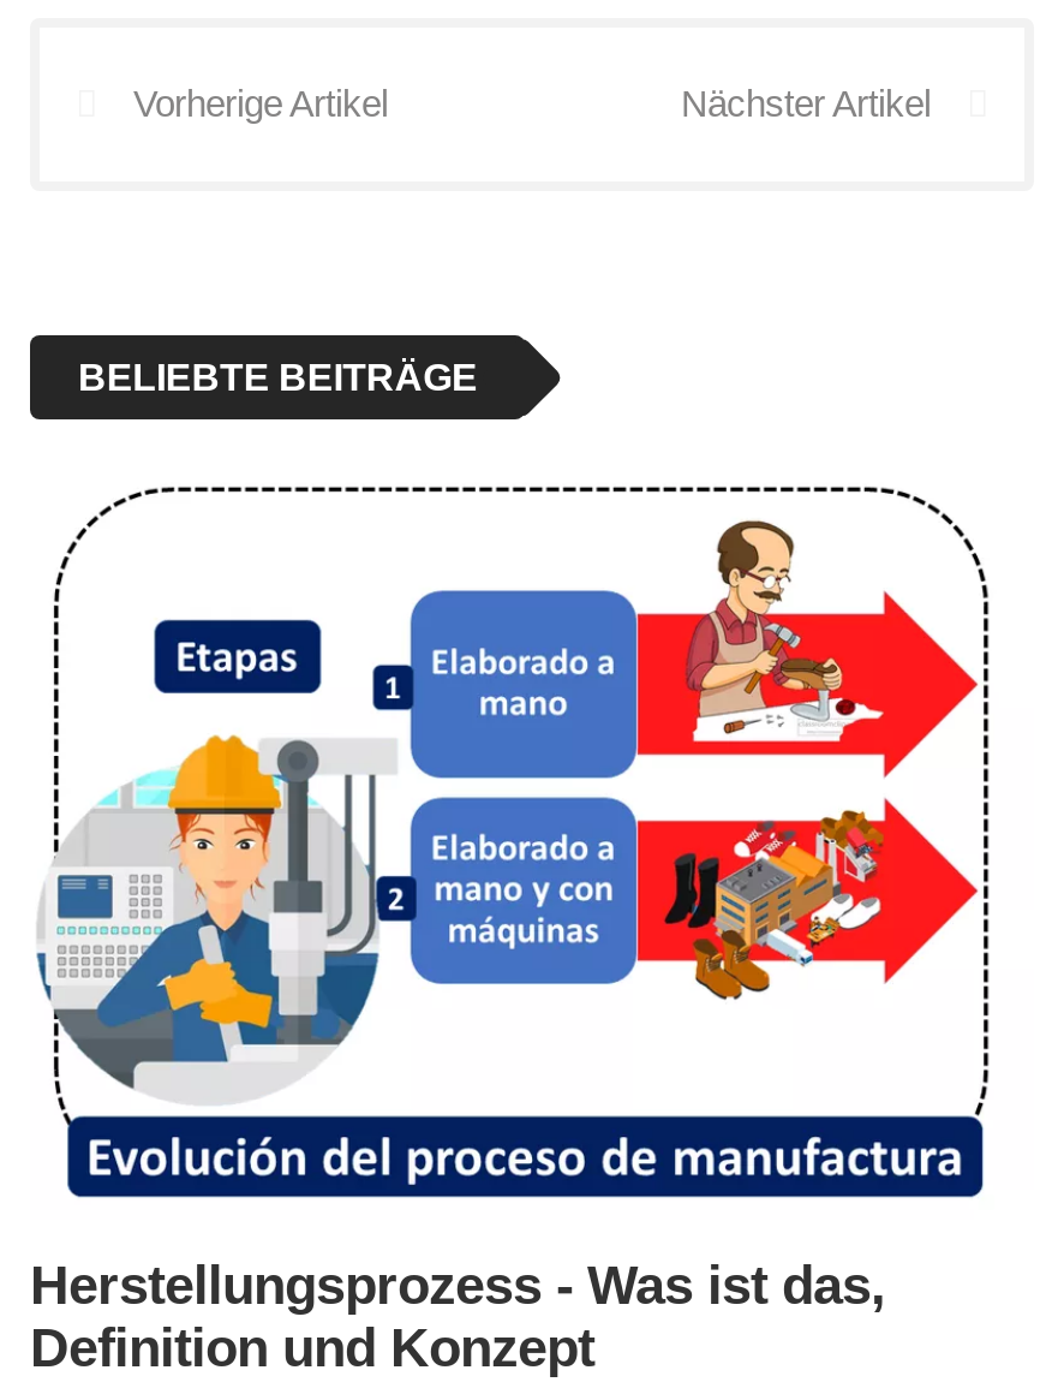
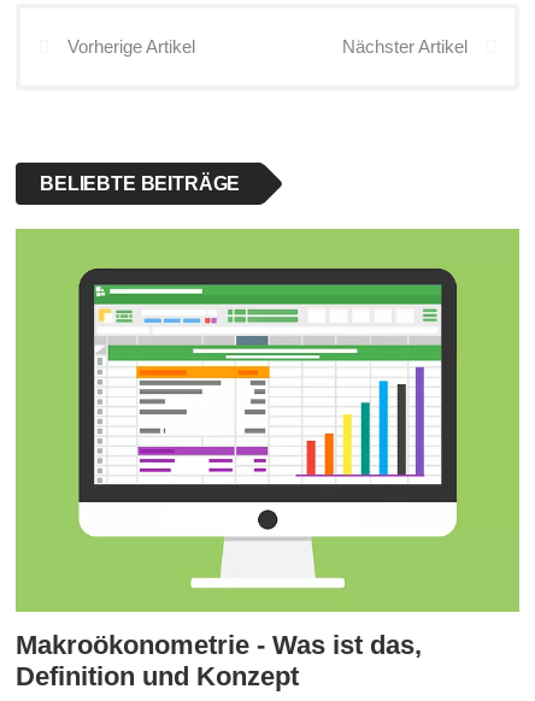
- [image]
- Herstellungsprozess - Was ist das,
+ [image]
+ Makroökonometrie - Was ist das,
